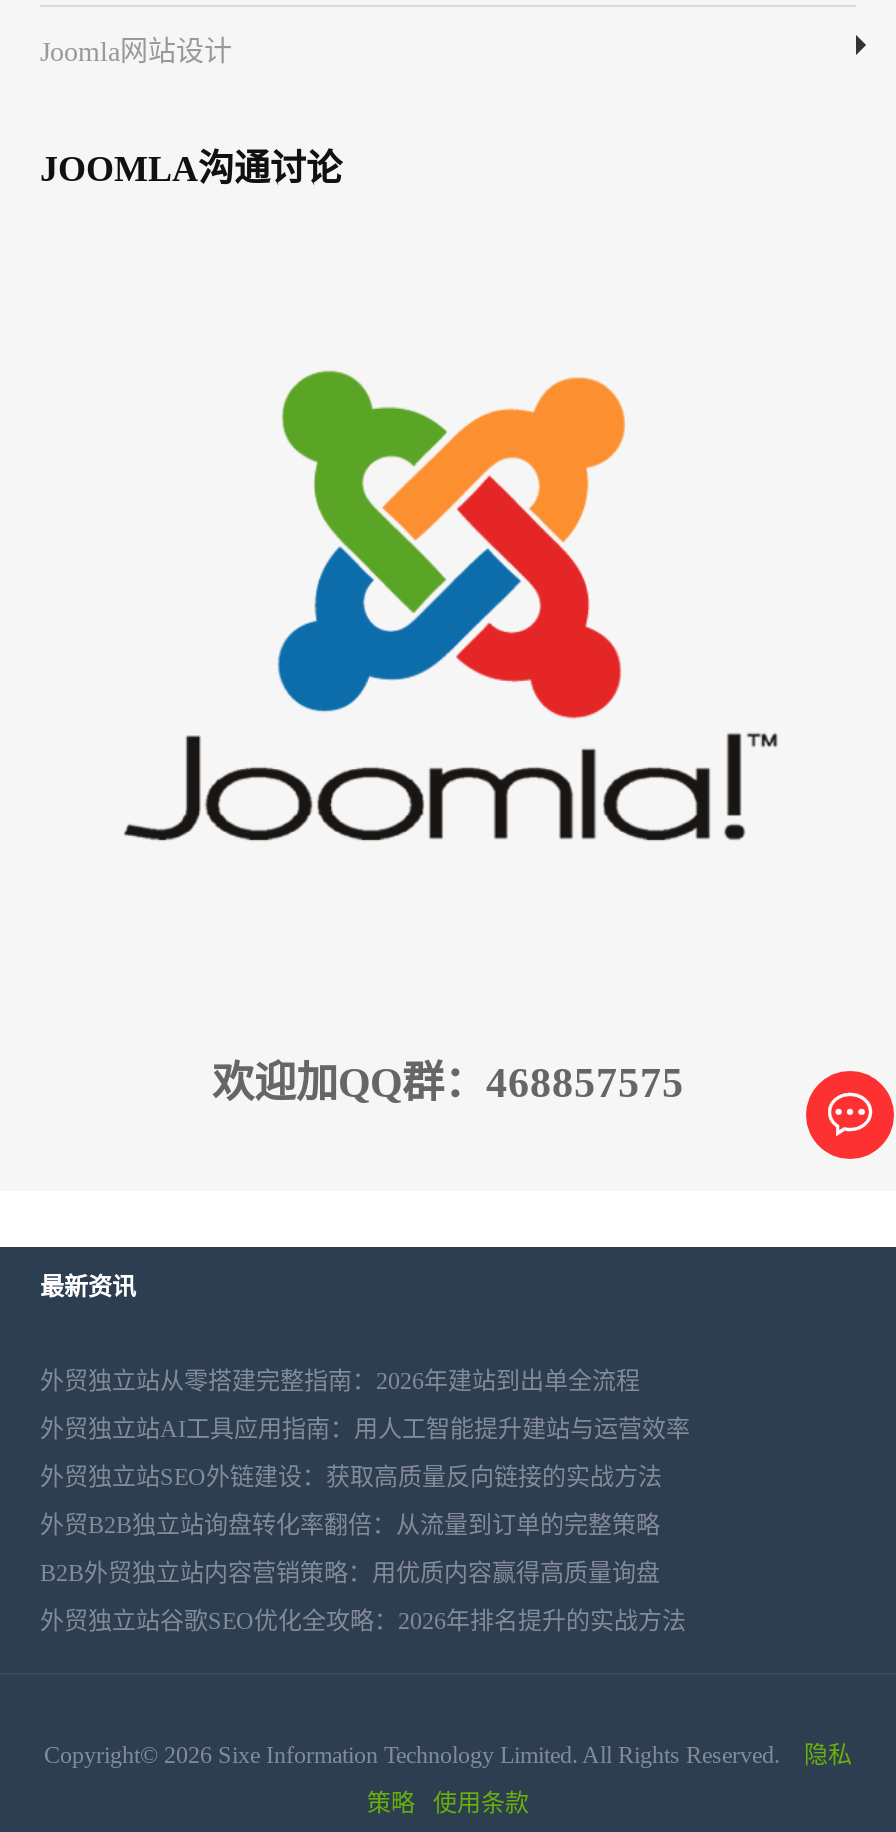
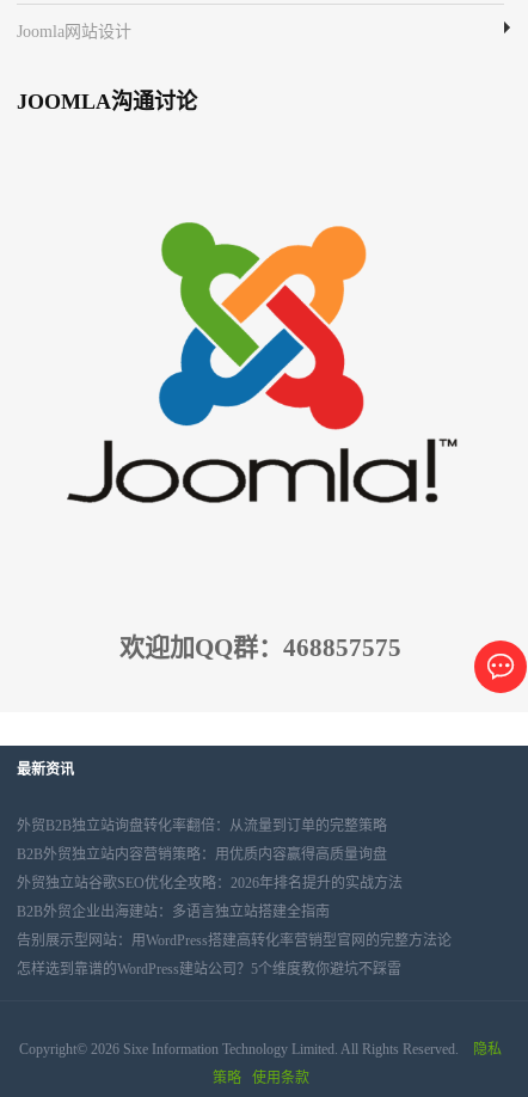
- 外贸独立站从零搭建完整指南：2026年建站到出单全流程
- 外贸独立站AI工具应用指南：用人工智能提升建站与运营效率
- 外贸独立站SEO外链建设：获取高质量反向链接的实战方法

moved up: 外贸B2B独立站询盘转化率翻倍：从流量到订单的完整策略 | B2B外贸独立站内容营销策略：用优质内容赢得高质量询盘 | 外贸独立站谷歌SEO优化全攻略：2026年排名提升的实战方法

+ B2B外贸企业出海建站：多语言独立站搭建全指南
+ 告别展示型网站：用WordPress搭建高转化率营销型官网的完整方法论
+ 怎样选到靠谱的WordPress建站公司？5个维度教你避坑不踩雷
